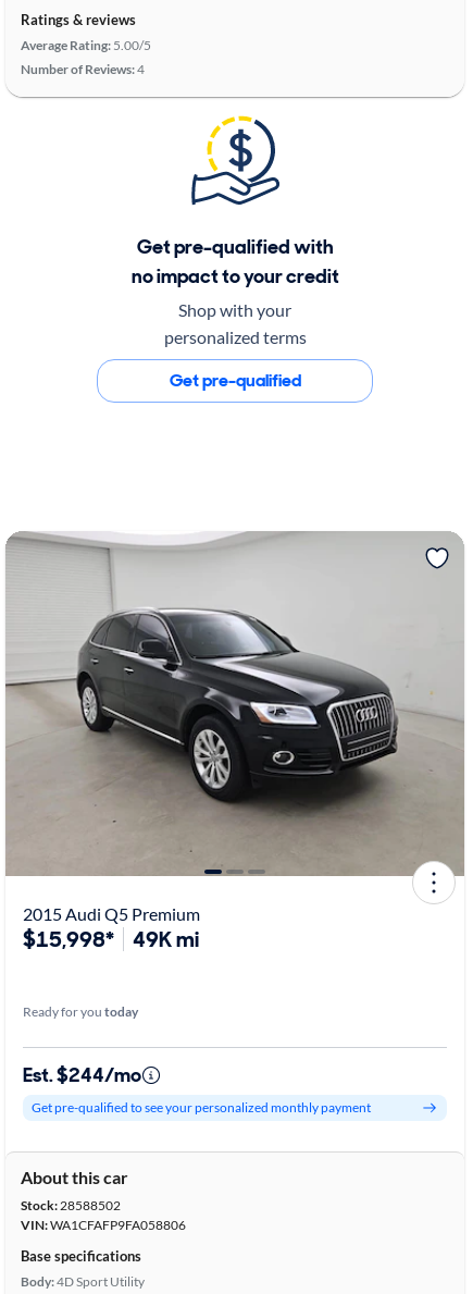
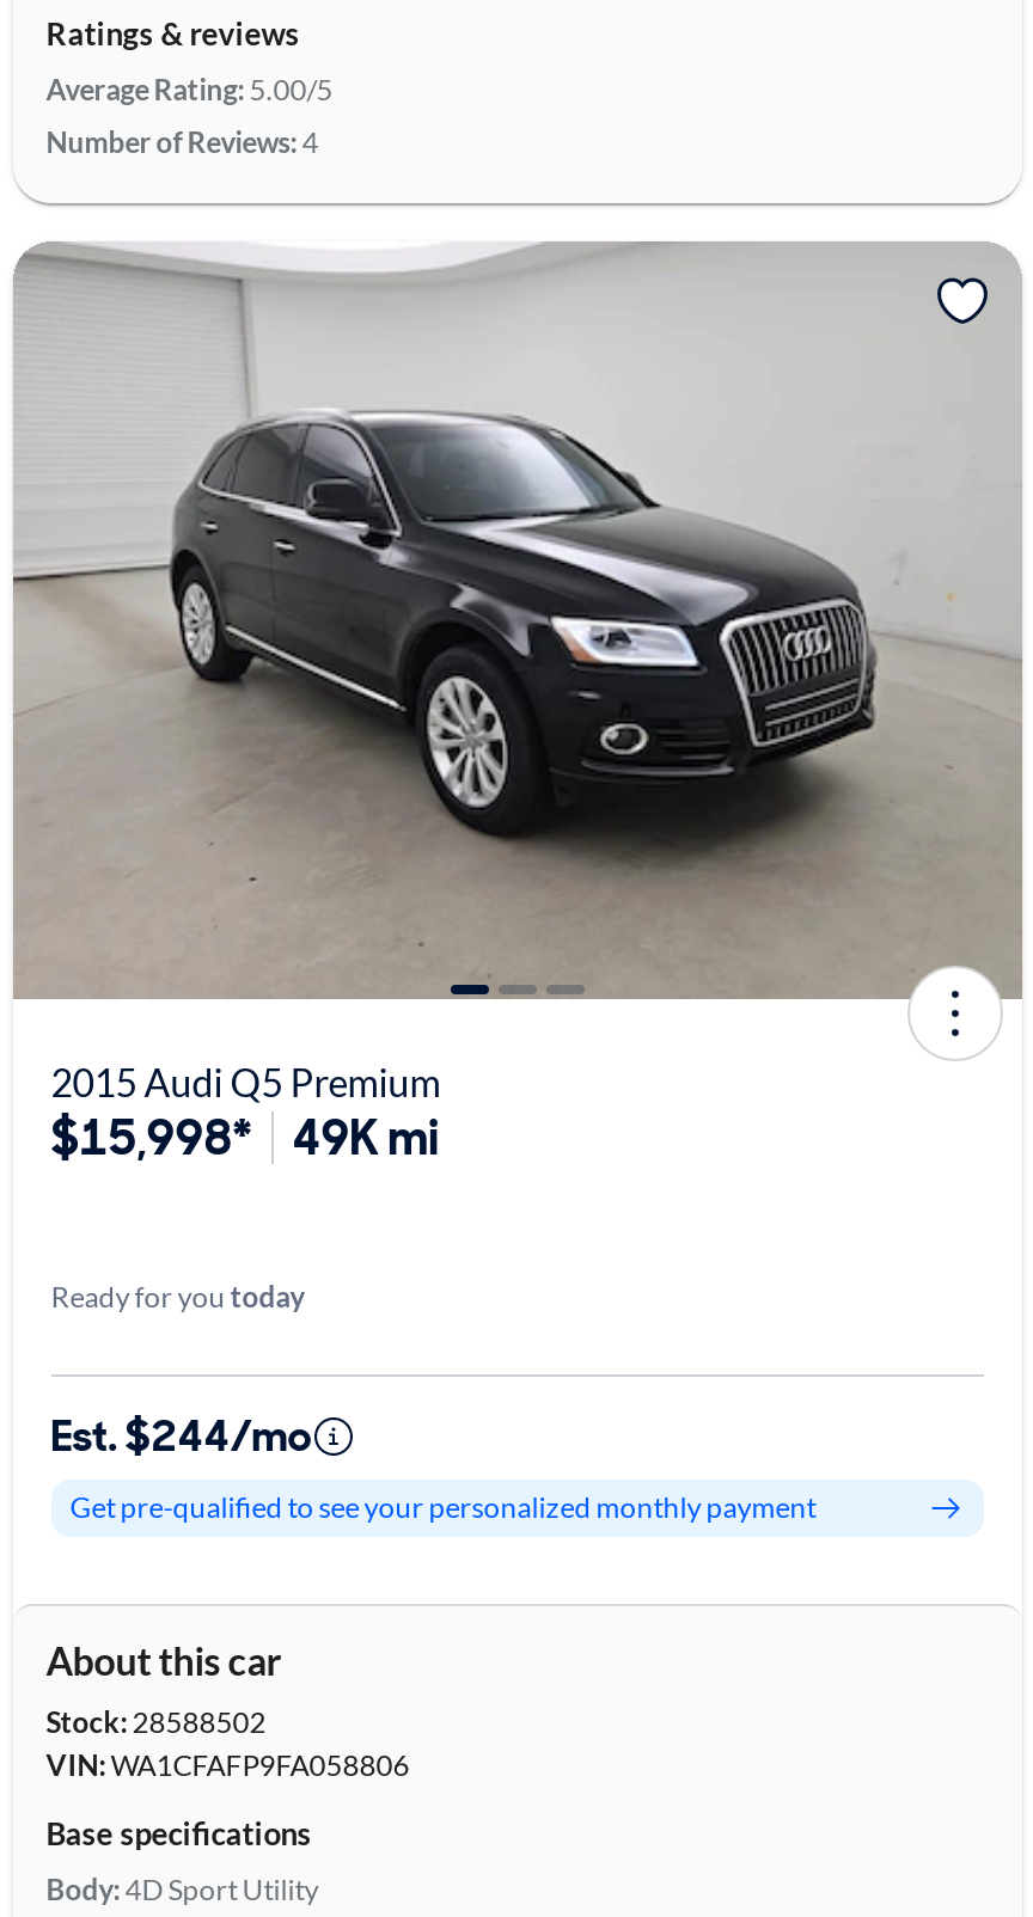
- [image]
- Get pre-qualified with
- no impact to your credit
- Shop with your
- personalized terms
- Get pre-qualified
